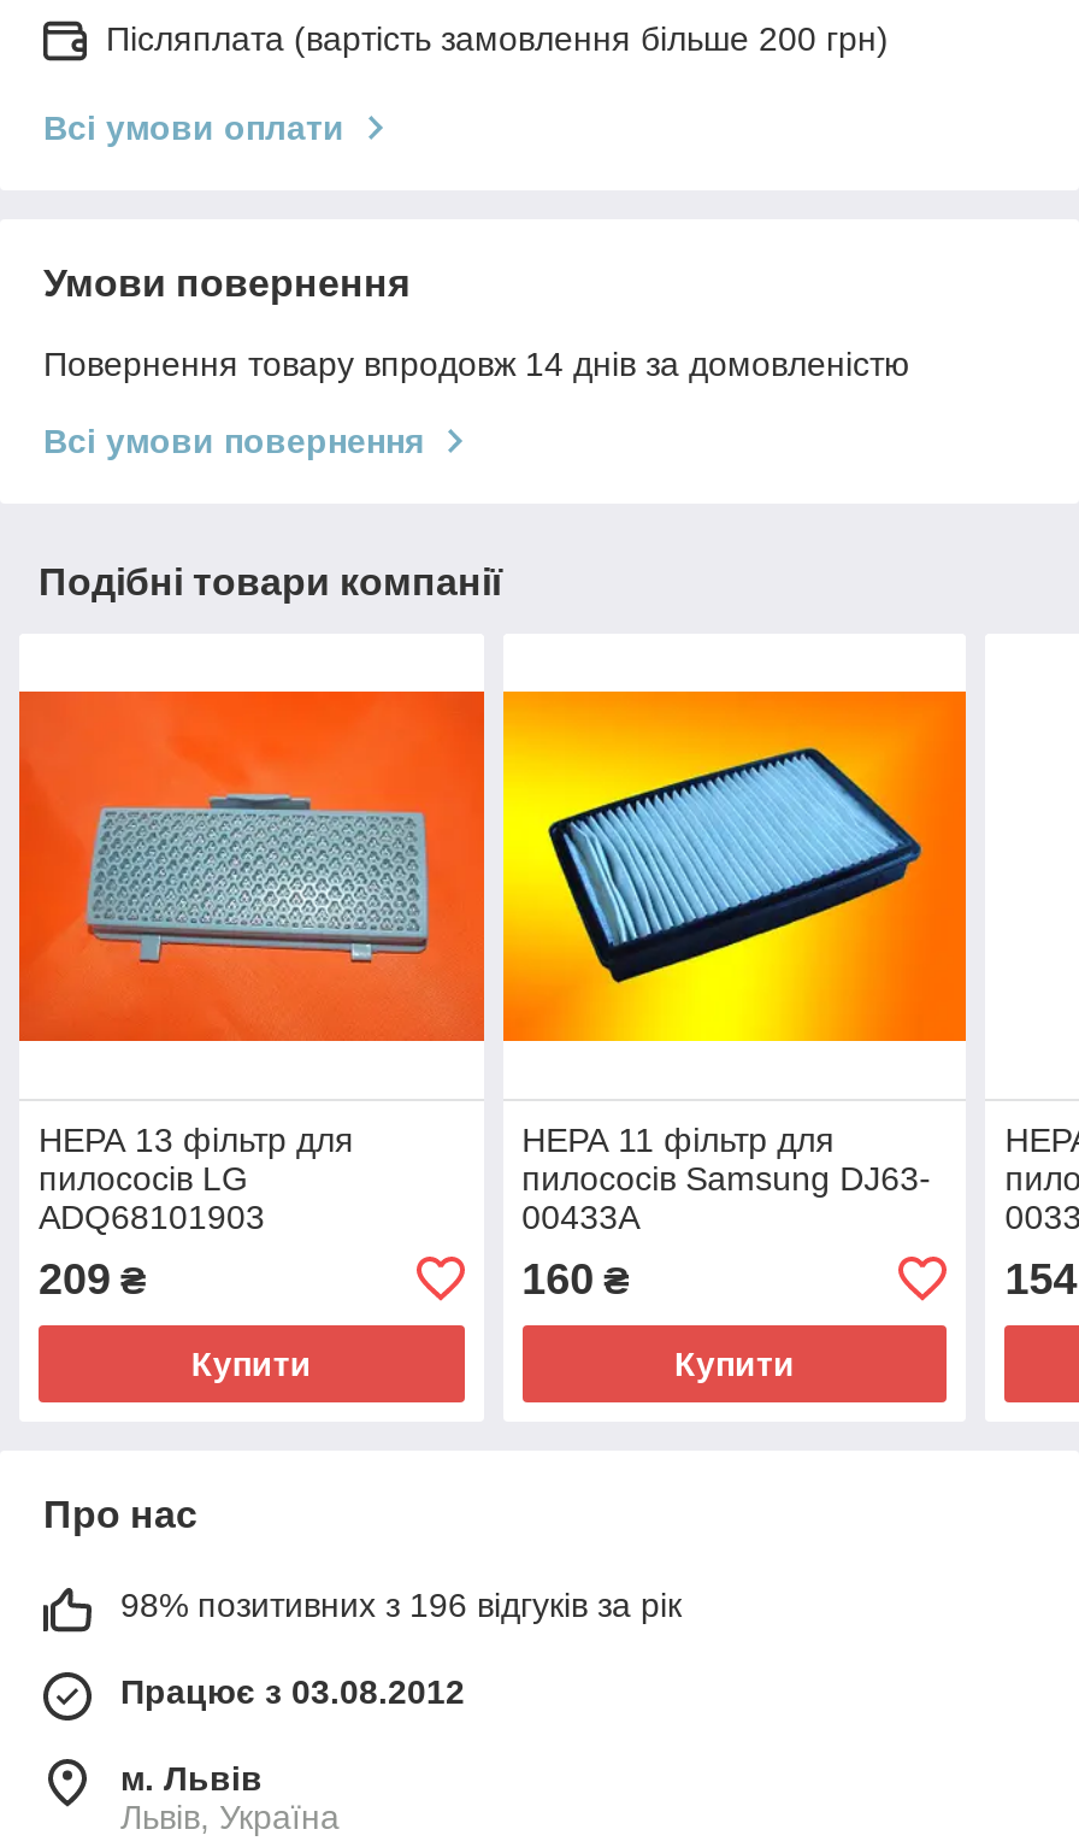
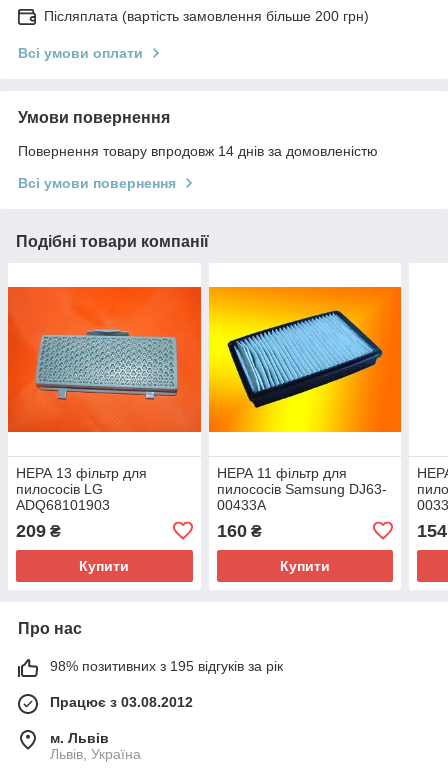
- 98% позитивних з 196 відгуків за рік
+ 98% позитивних з 195 відгуків за рік
